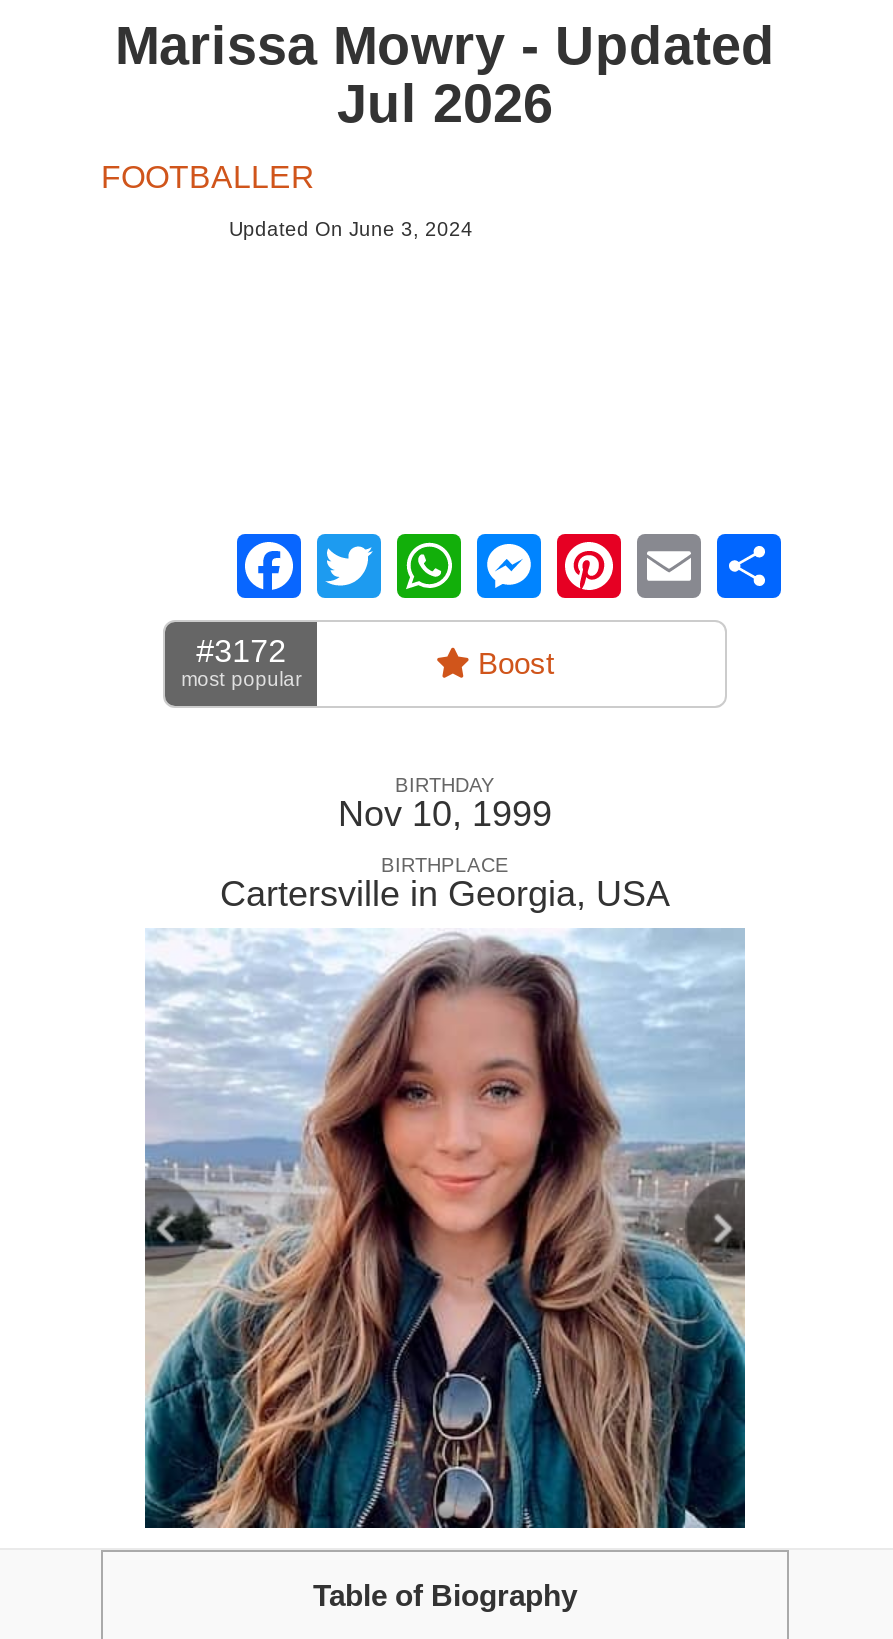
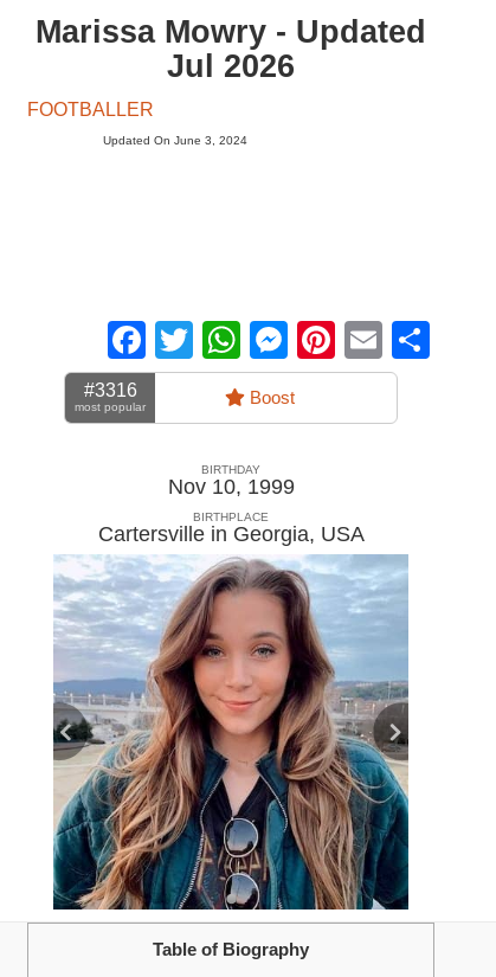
- #3172
+ #3316
